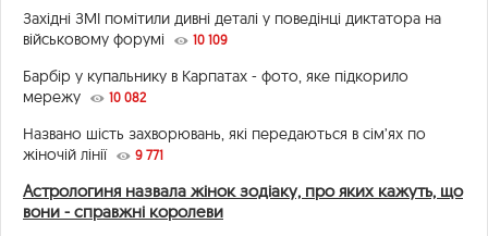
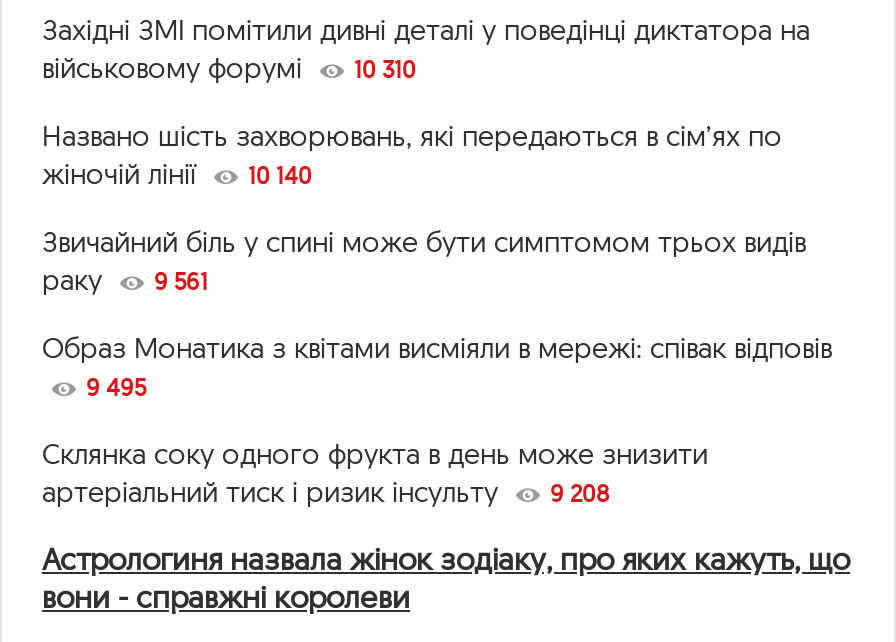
- 10 109
- Барбір у купальнику в Карпатах - фото, яке підкорило
- мережу
- 10 082
+ 10 310

moved up: Названо шість захворювань, які передаються в сім’ях по | жіночій лінії

- 9 771
+ 10 140
+ Звичайний біль у спині може бути симптомом трьох видів
+ раку
+ 9 561
+ Образ Монатика з квітами висміяли в мережі: співак відповів
+ 9 495
+ Склянка соку одного фрукта в день може знизити
+ артеріальний тиск і ризик інсульту
+ 9 208
